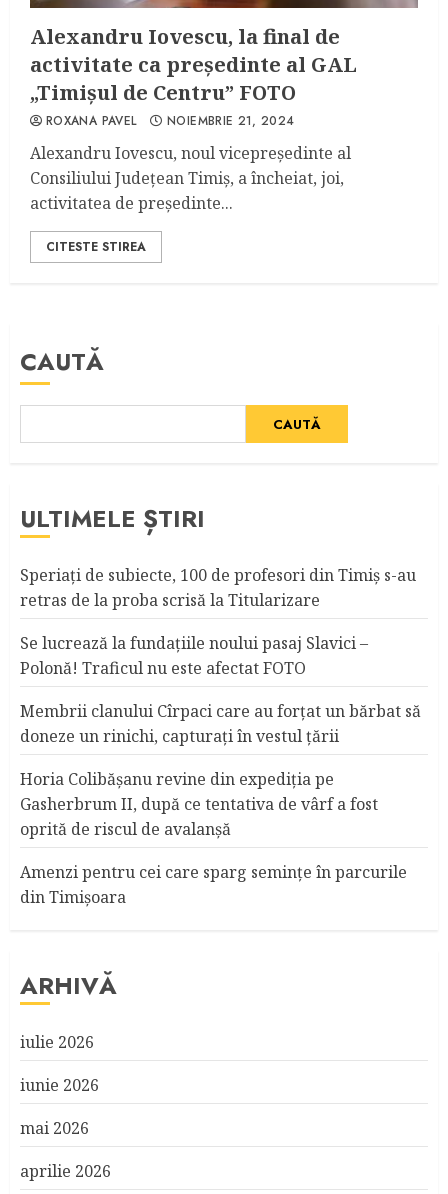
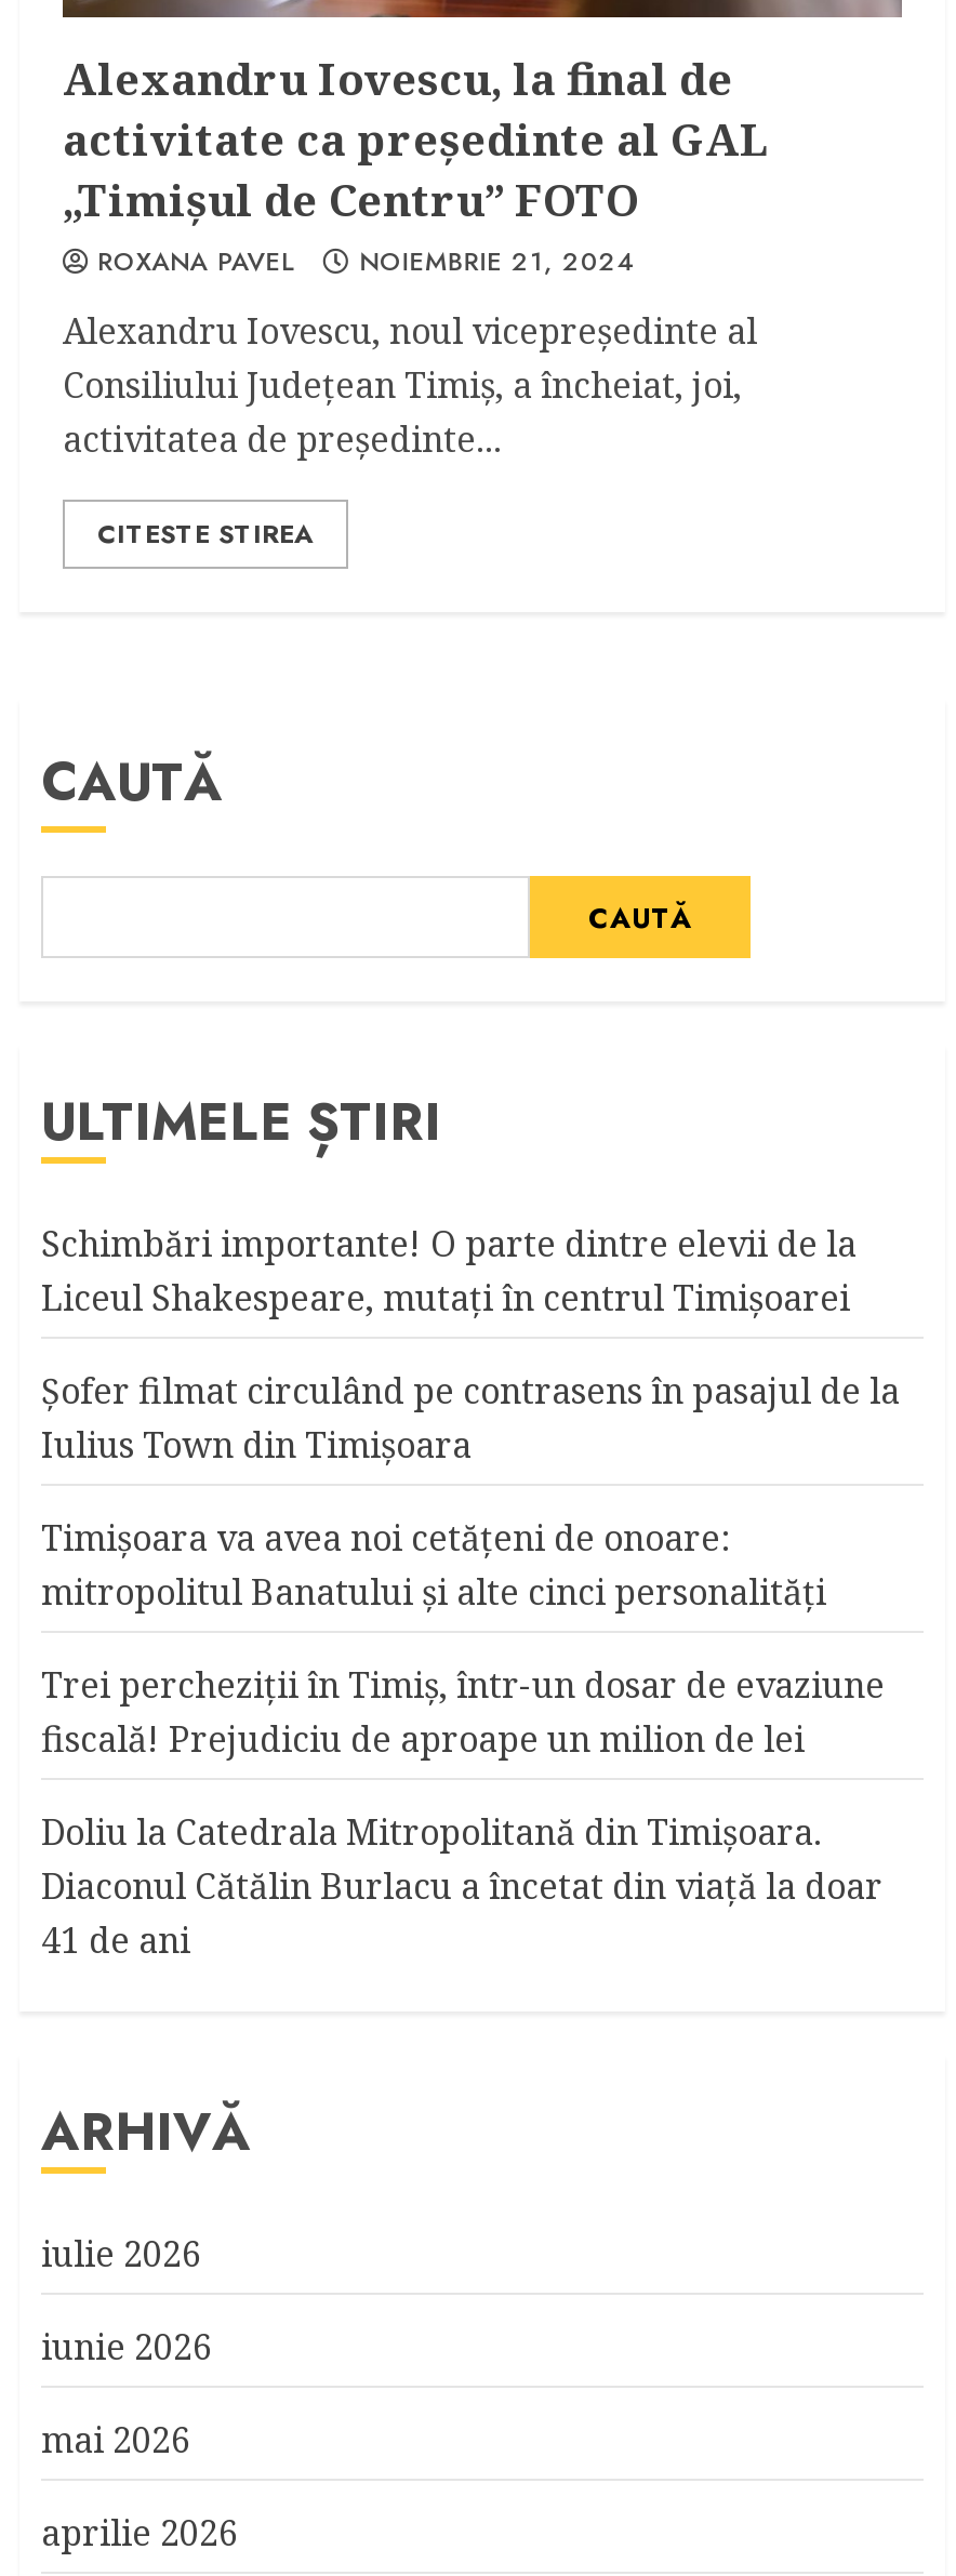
- Speriaţi de subiecte, 100 de profesori din Timiş s-au
- retras de la proba scrisă la Titularizare
+ Schimbări importante! O parte dintre elevii de la
+ Liceul Shakespeare, mutaţi în centrul Timişoarei

- Se lucrează la fundaţiile noului pasaj Slavici –
- Polonă! Traficul nu este afectat FOTO
+ Șofer filmat circulând pe contrasens în pasajul de la
+ Iulius Town din Timișoara

- Membrii clanului Cîrpaci care au forţat un bărbat să
- doneze un rinichi, capturaţi în vestul ţării
+ Timişoara va avea noi cetăţeni de onoare:
+ mitropolitul Banatului şi alte cinci personalităţi

- Horia Colibășanu revine din expediția pe
- Gasherbrum II, după ce tentativa de vârf a fost
- oprită de riscul de avalanșă
+ Trei percheziţii în Timiş, într-un dosar de evaziune
+ fiscală! Prejudiciu de aproape un milion de lei

- Amenzi pentru cei care sparg seminţe în parcurile
- din Timişoara
+ Doliu la Catedrala Mitropolitană din Timișoara.
+ Diaconul Cătălin Burlacu a încetat din viață la doar
+ 41 de ani
